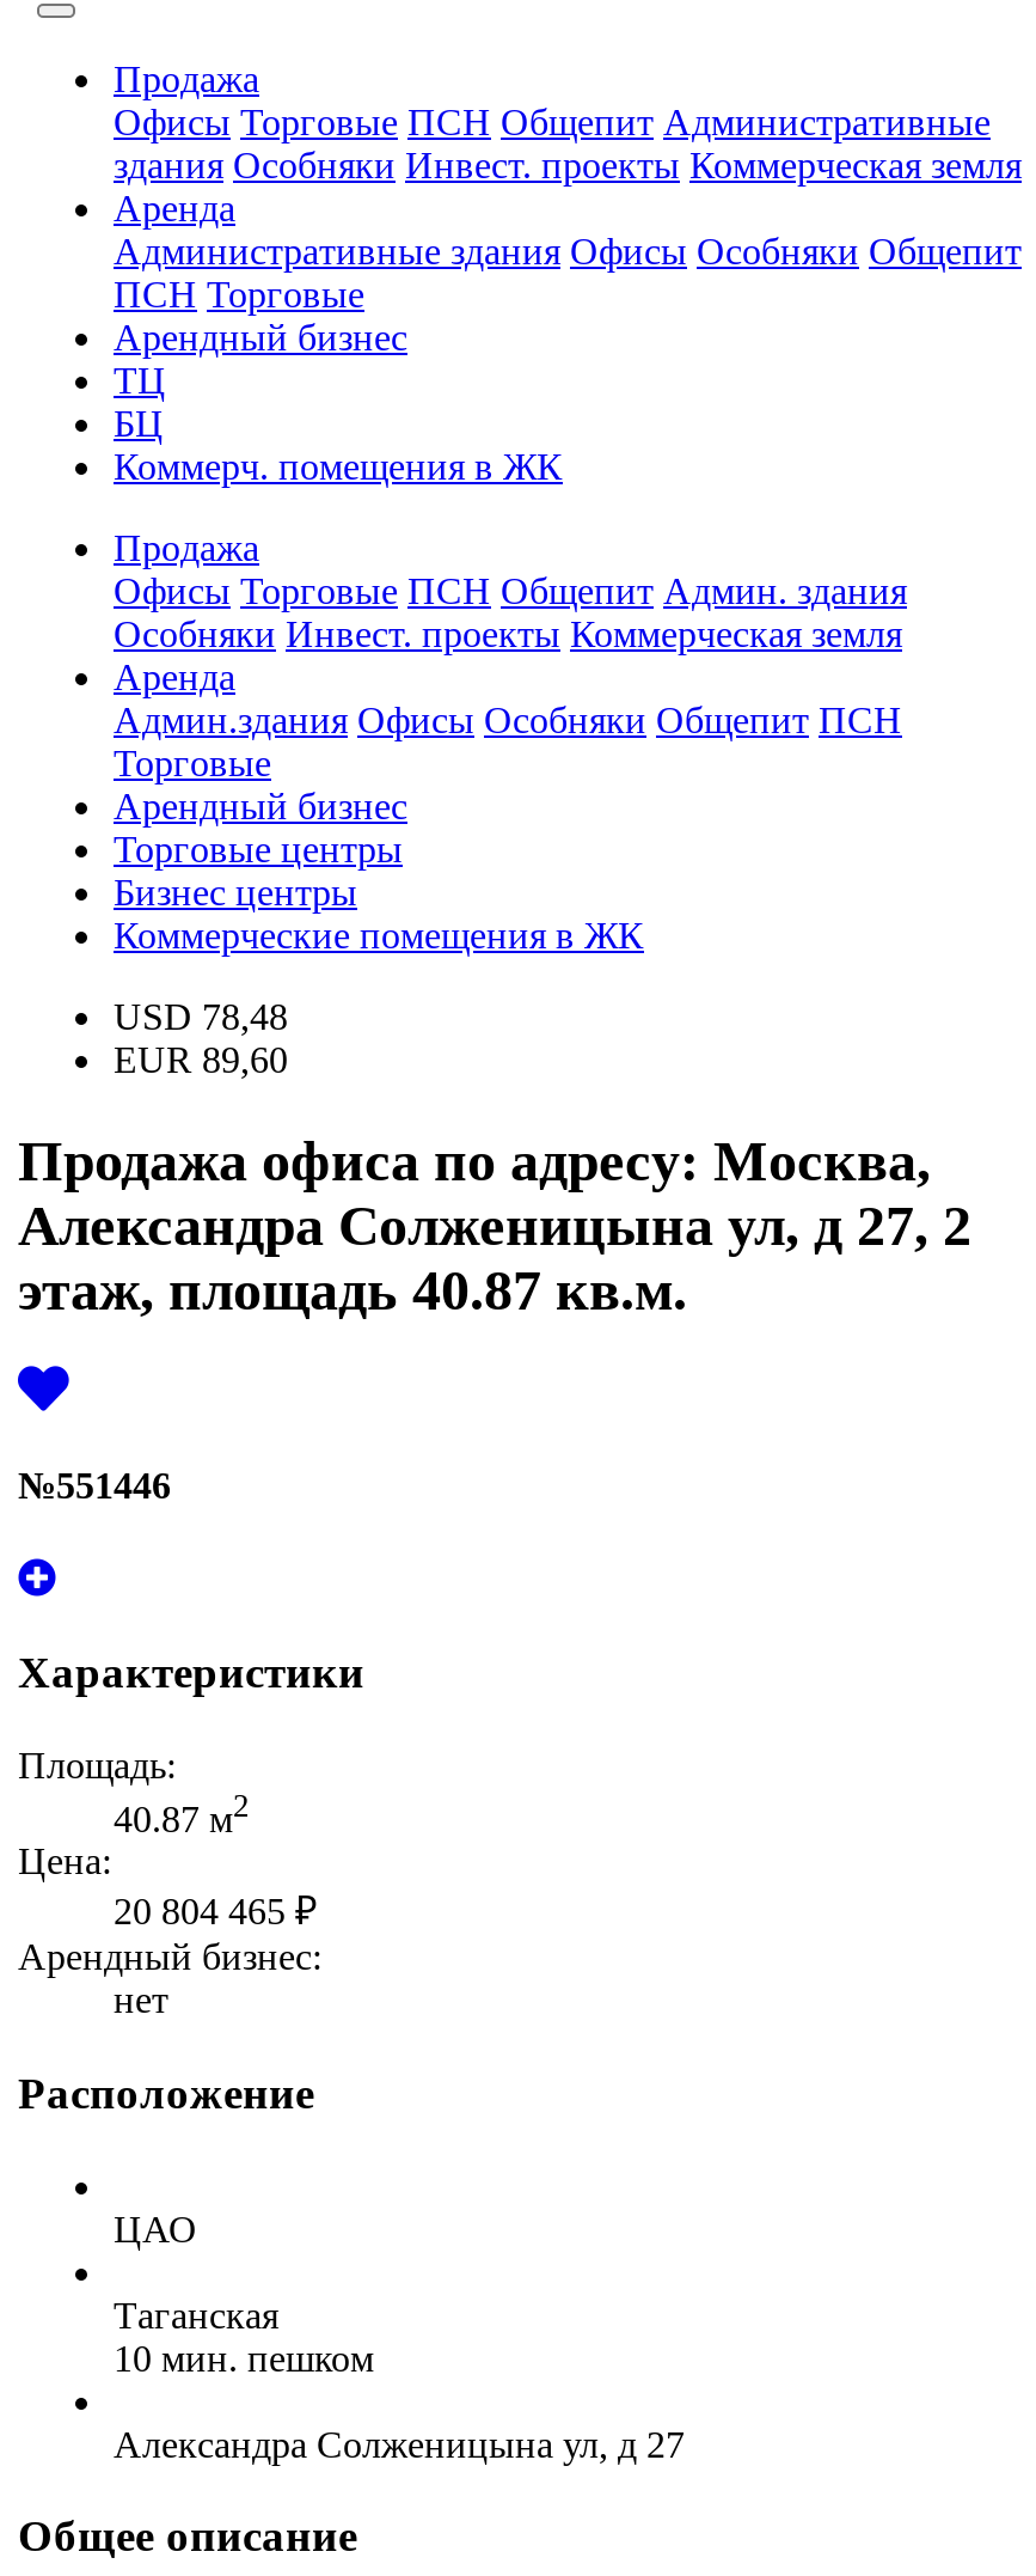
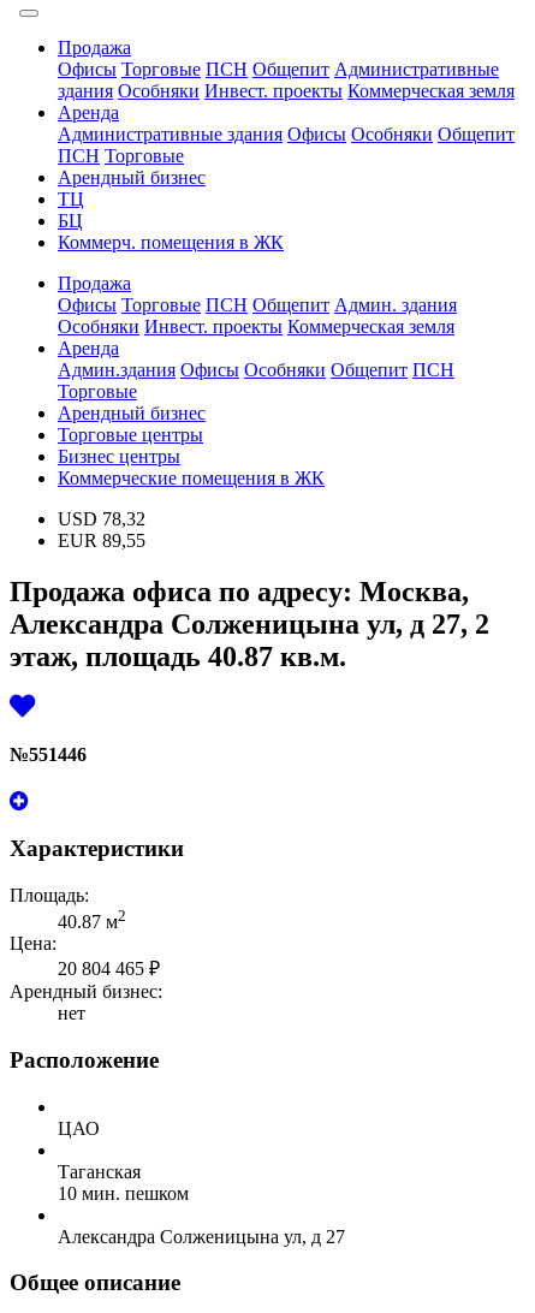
- USD 78,48
+ USD 78,32

- EUR 89,60
+ EUR 89,55
